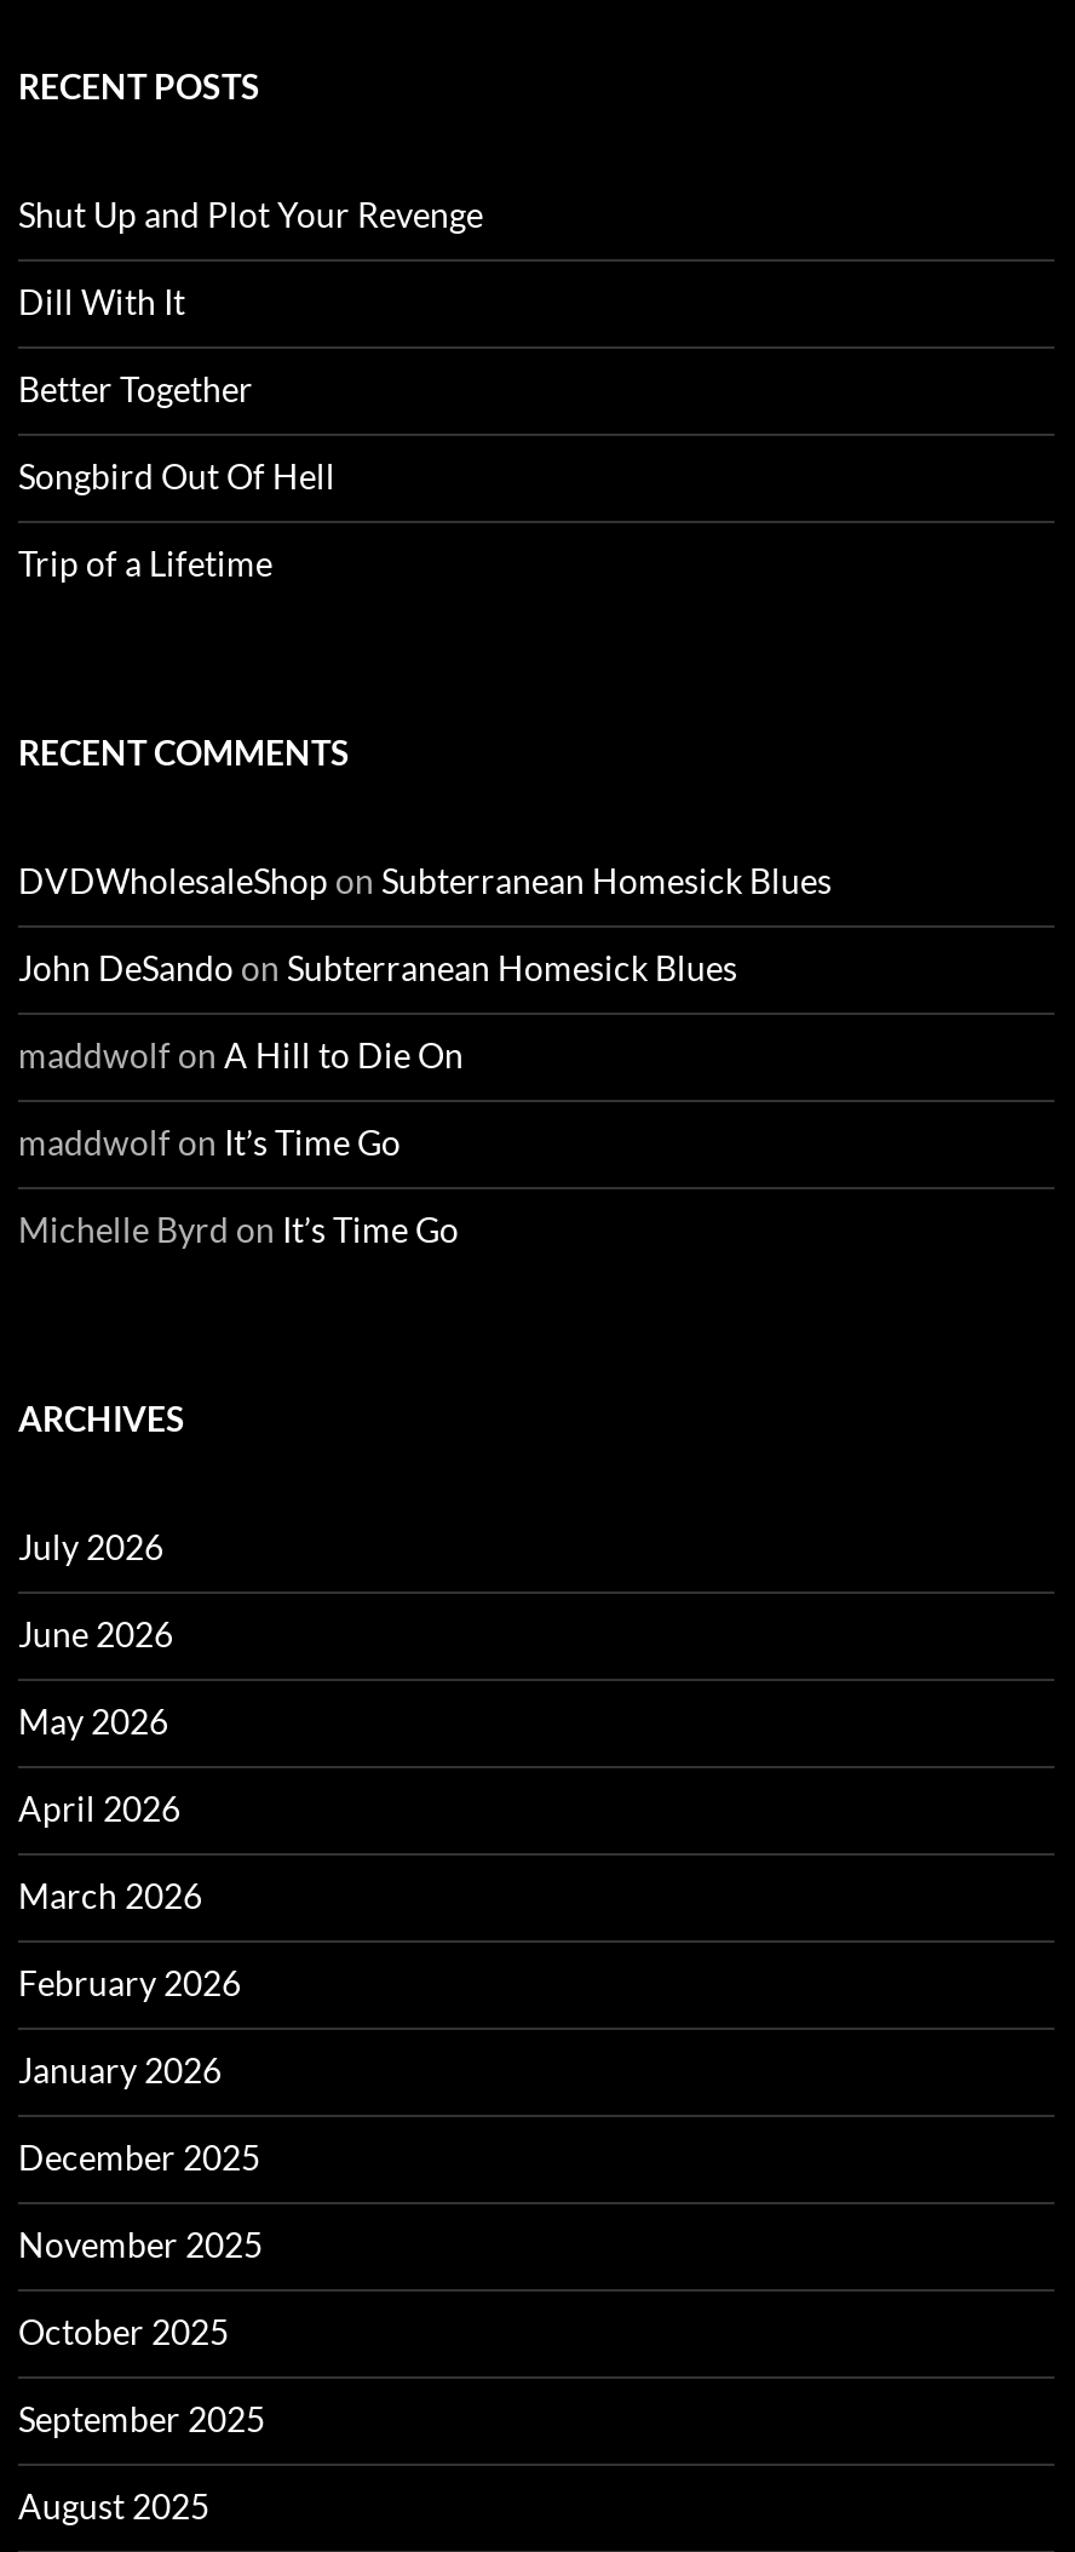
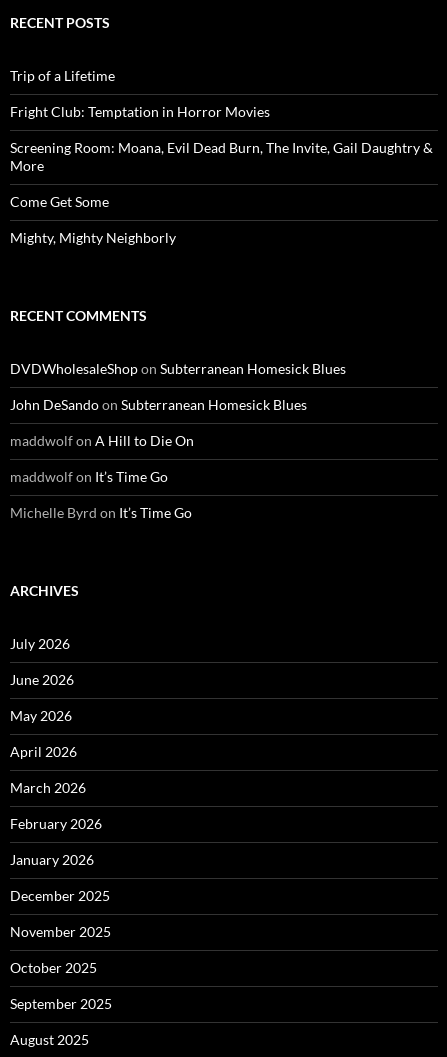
- Shut Up and Plot Your Revenge
- Dill With It
- Better Together
- Songbird Out Of Hell

moved up: Trip of a Lifetime

+ Fright Club: Temptation in Horror Movies
+ Screening Room: Moana, Evil Dead Burn, The Invite, Gail Daughtry &
+ More
+ Come Get Some
+ Mighty, Mighty Neighborly
